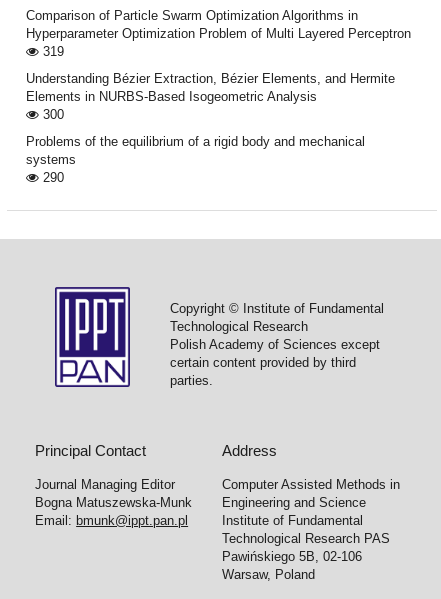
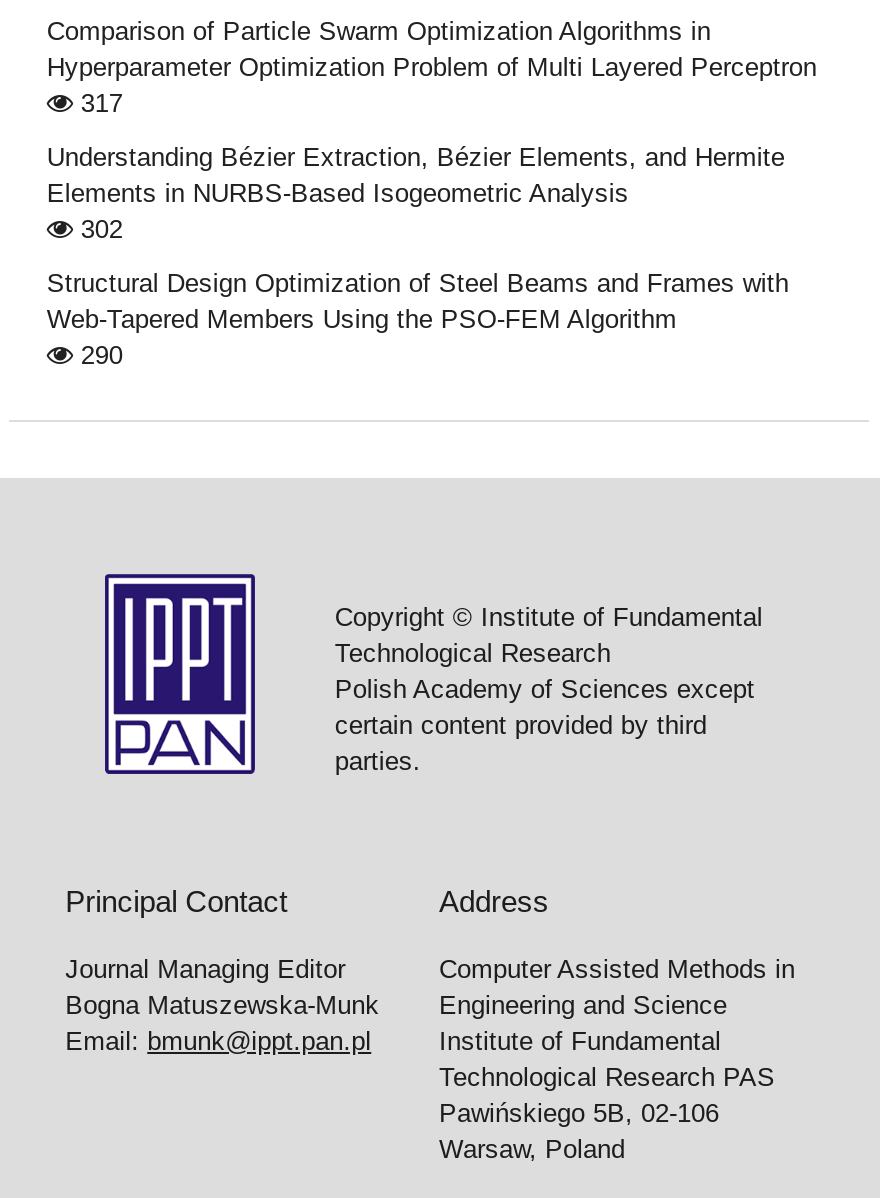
- 319
+ 317

- 300
+ 302

- Problems of the equilibrium of a rigid body and mechanical
- systems
+ Structural Design Optimization of Steel Beams and Frames with
+ Web-Tapered Members Using the PSO-FEM Algorithm
